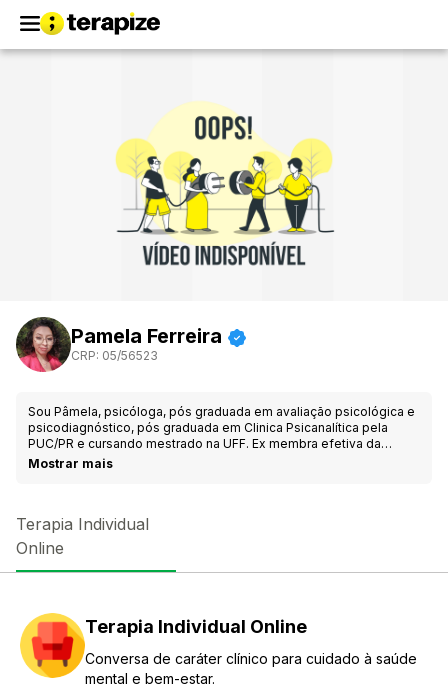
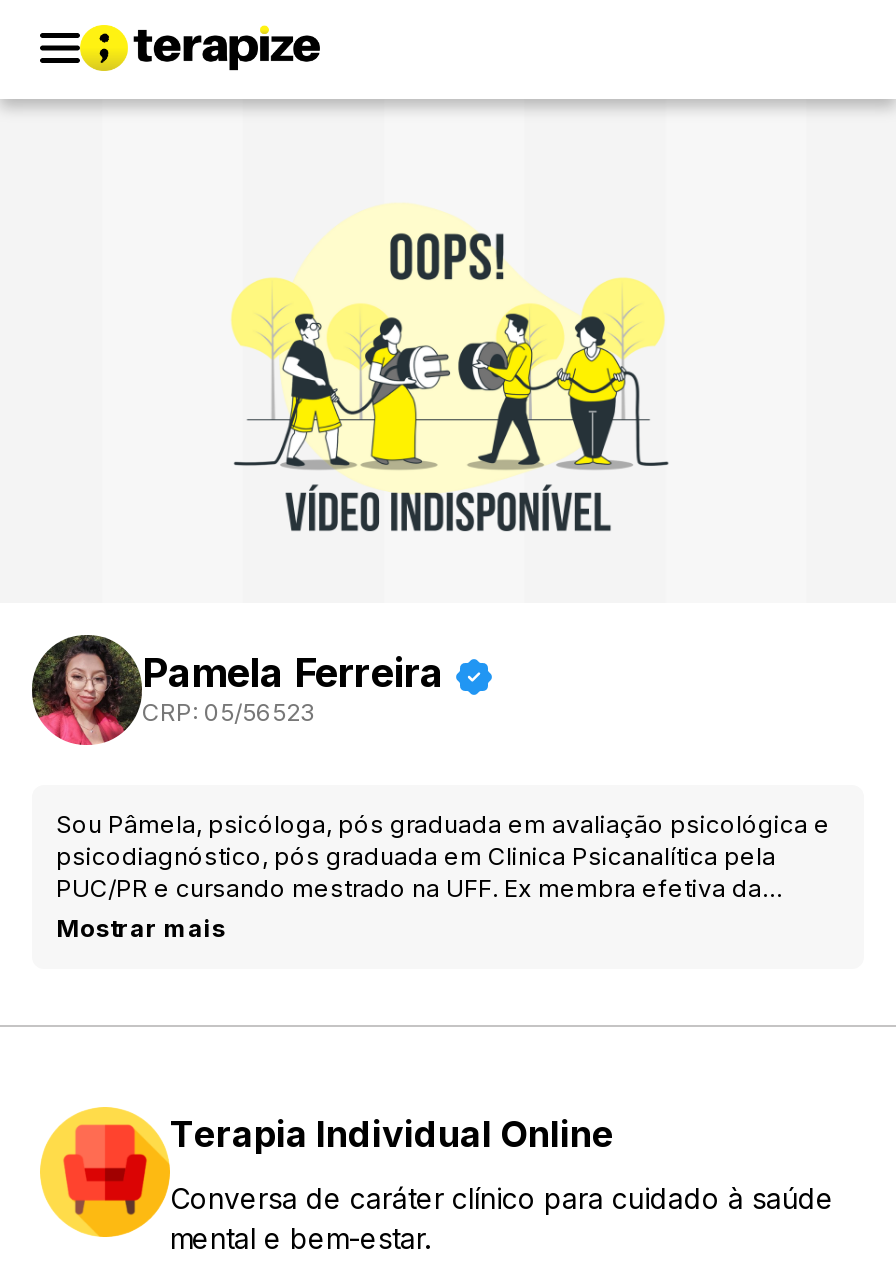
- Terapia Individual
- Online
